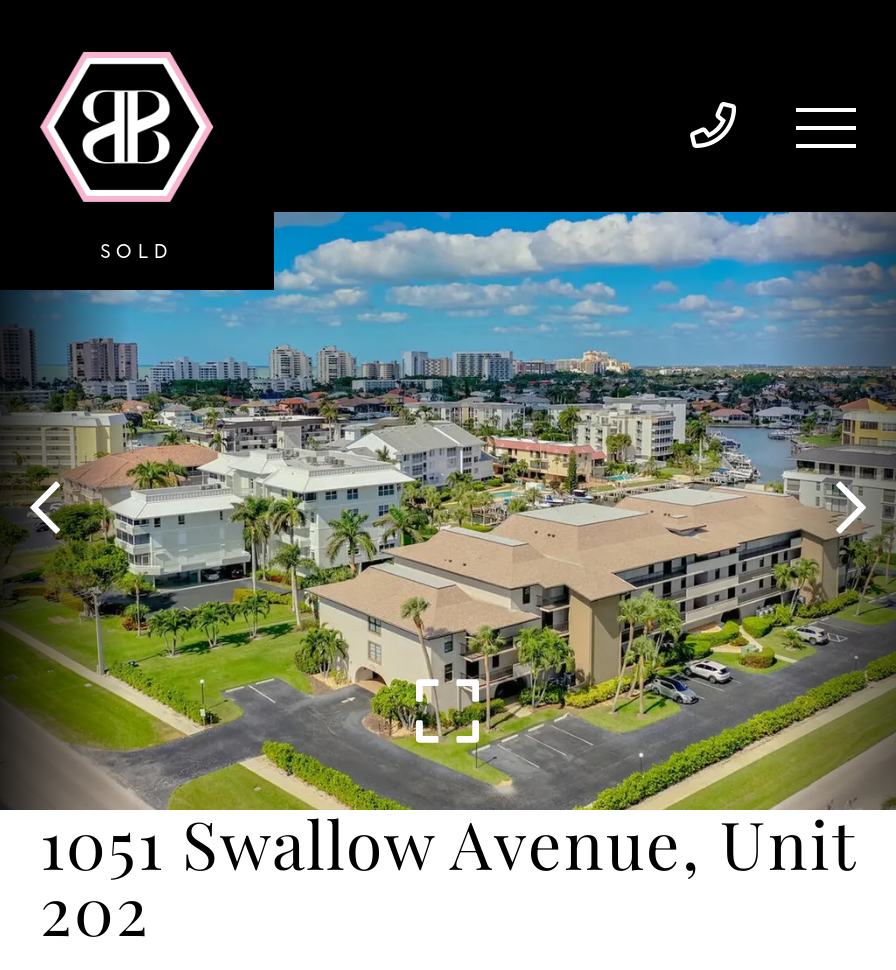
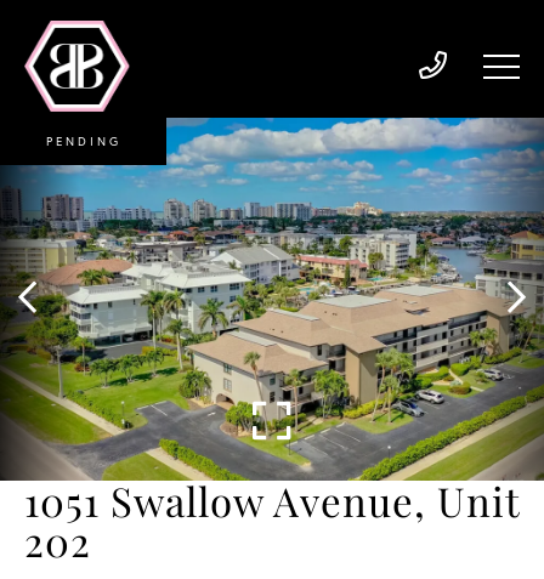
- SOLD
+ PENDING
